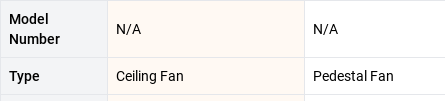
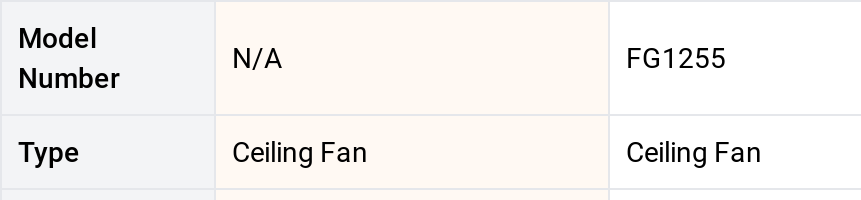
- N/A
+ FG1255

- Pedestal Fan
+ Ceiling Fan
